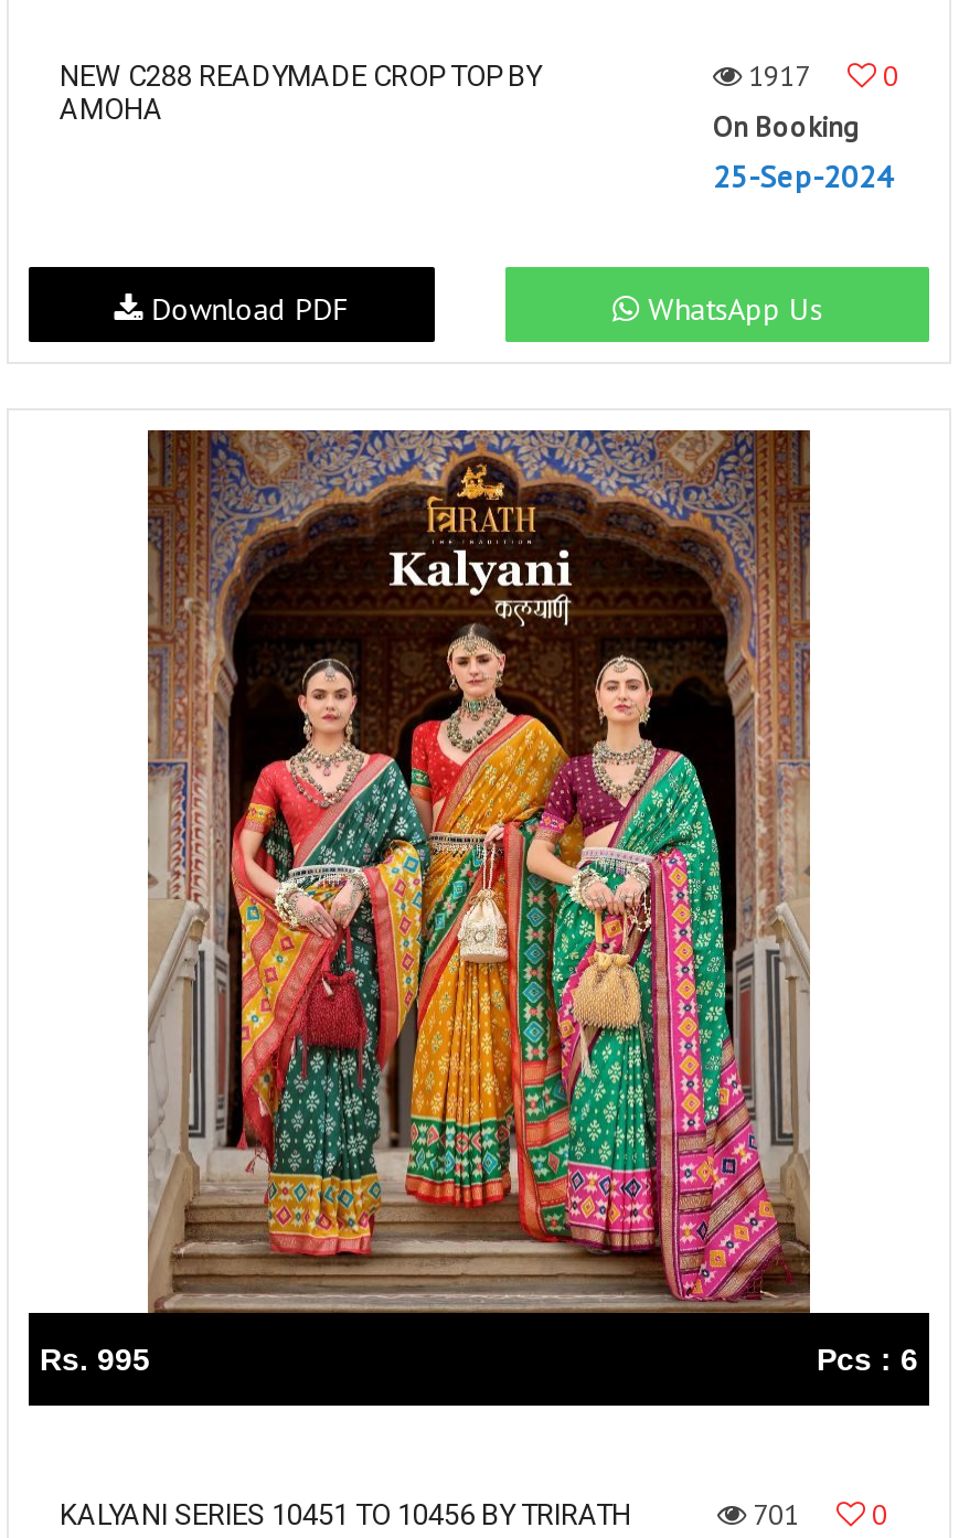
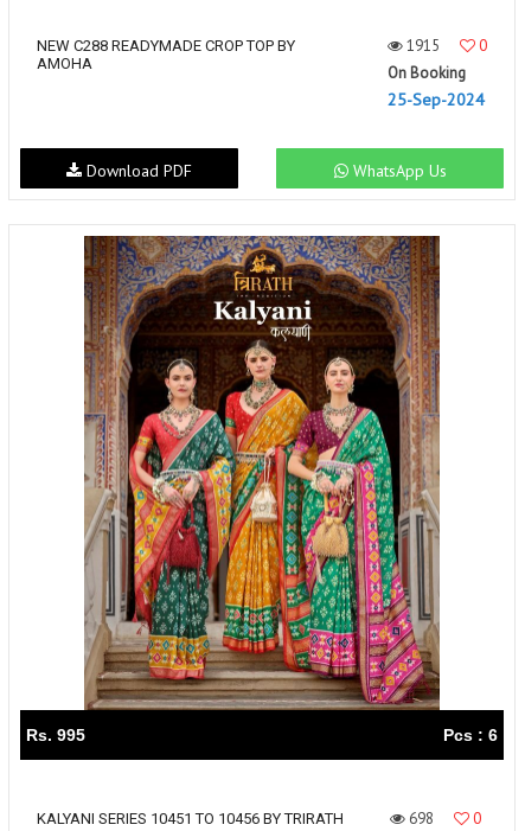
- 1917 0
+ 1915 0

- 701 0
+ 698 0
